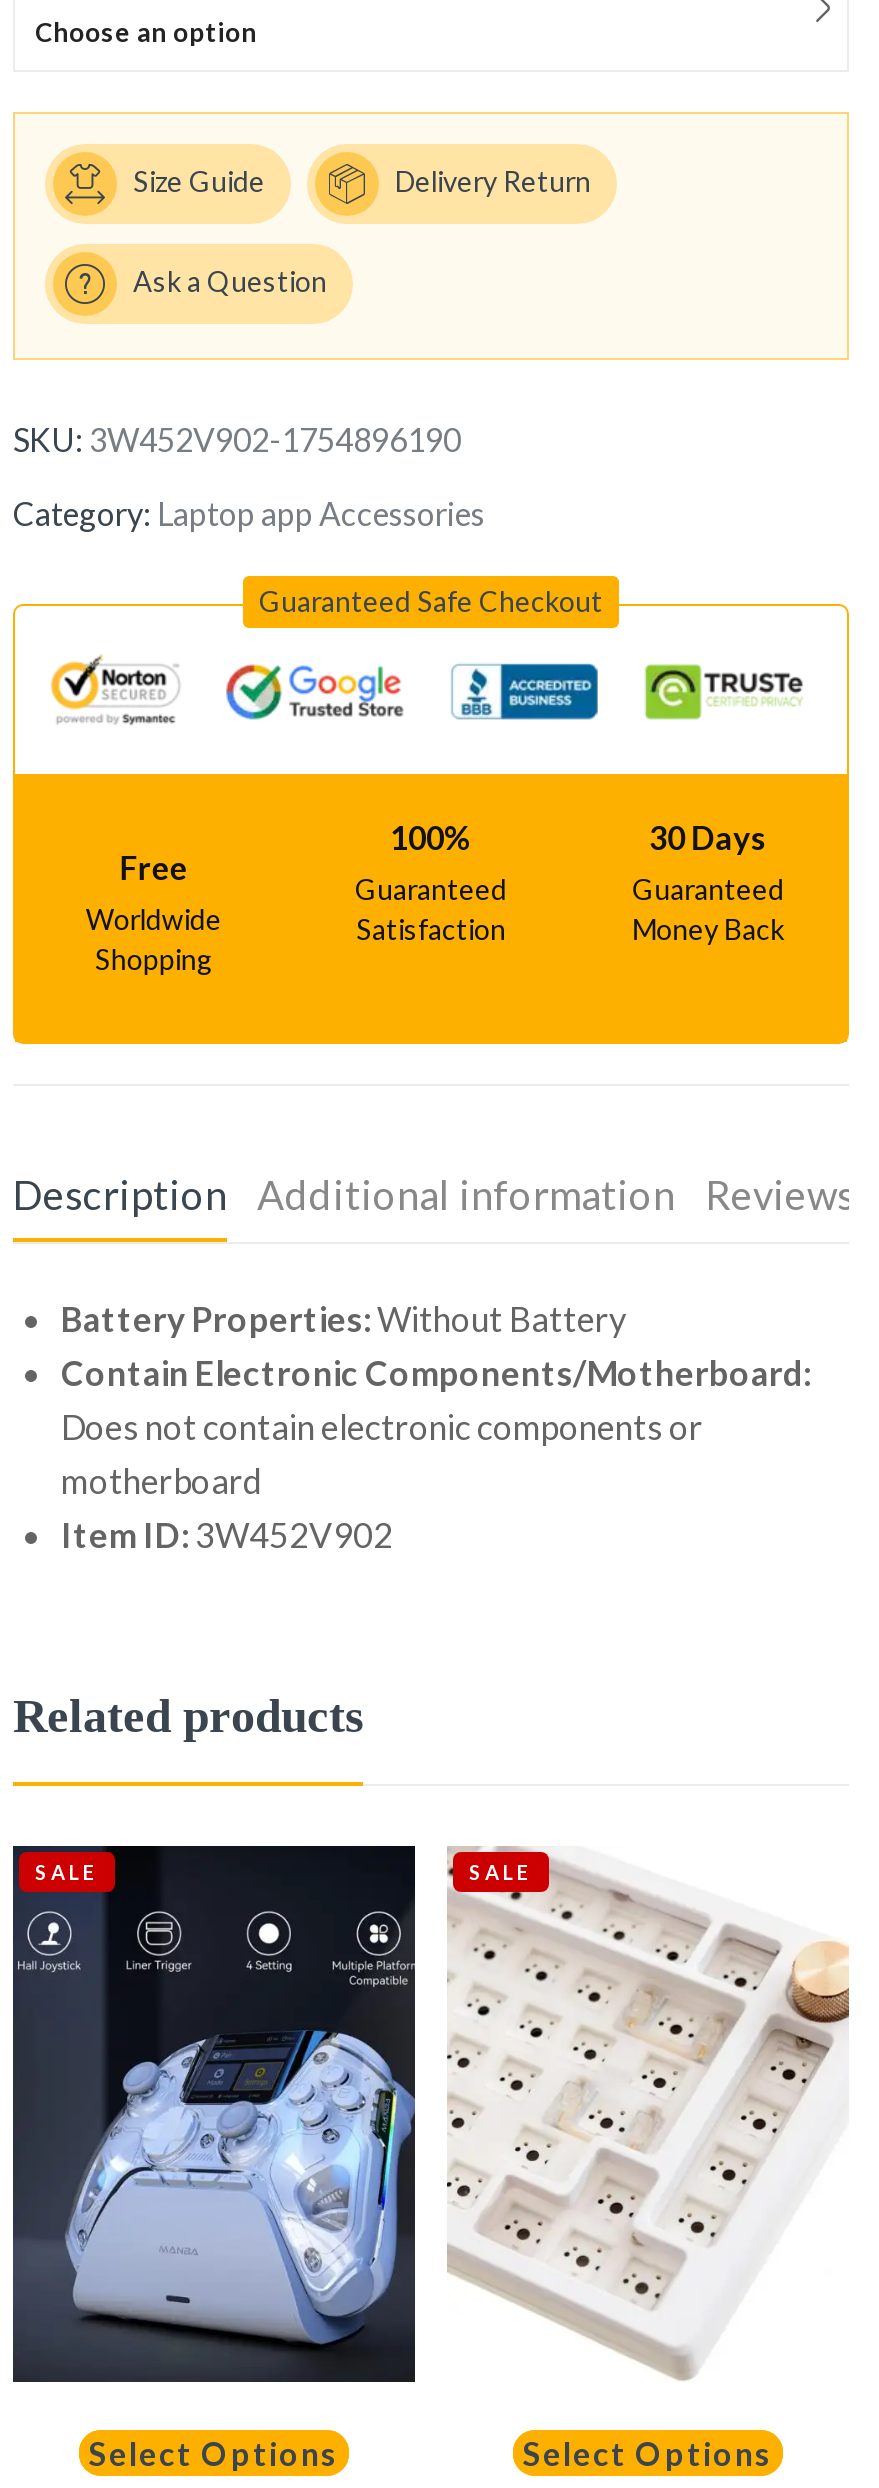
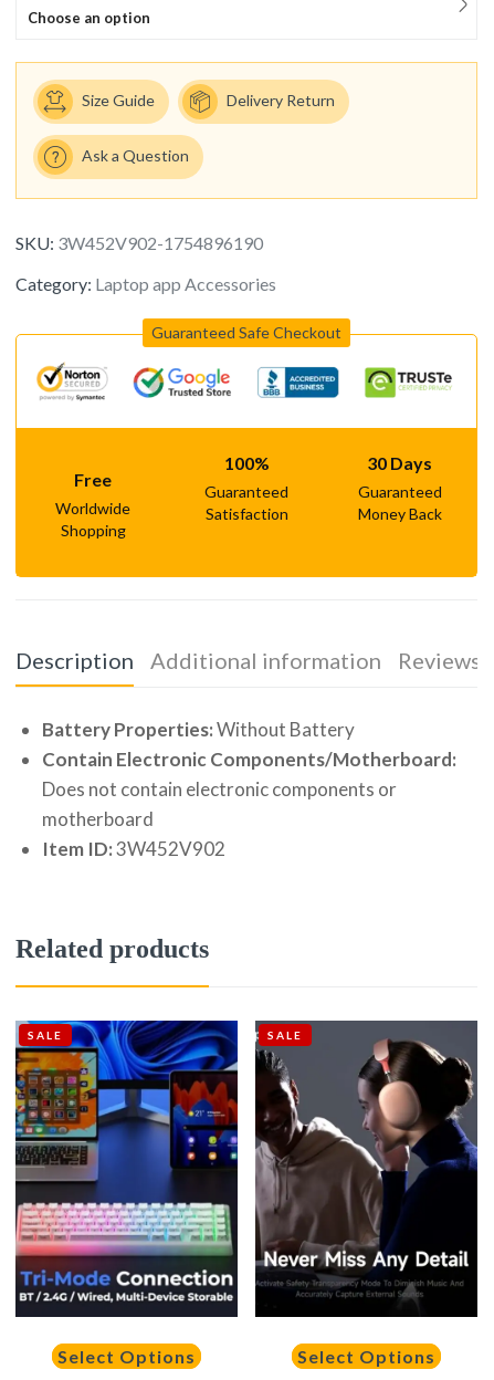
- [image]
+ [image]

- [image]
+ [image]
